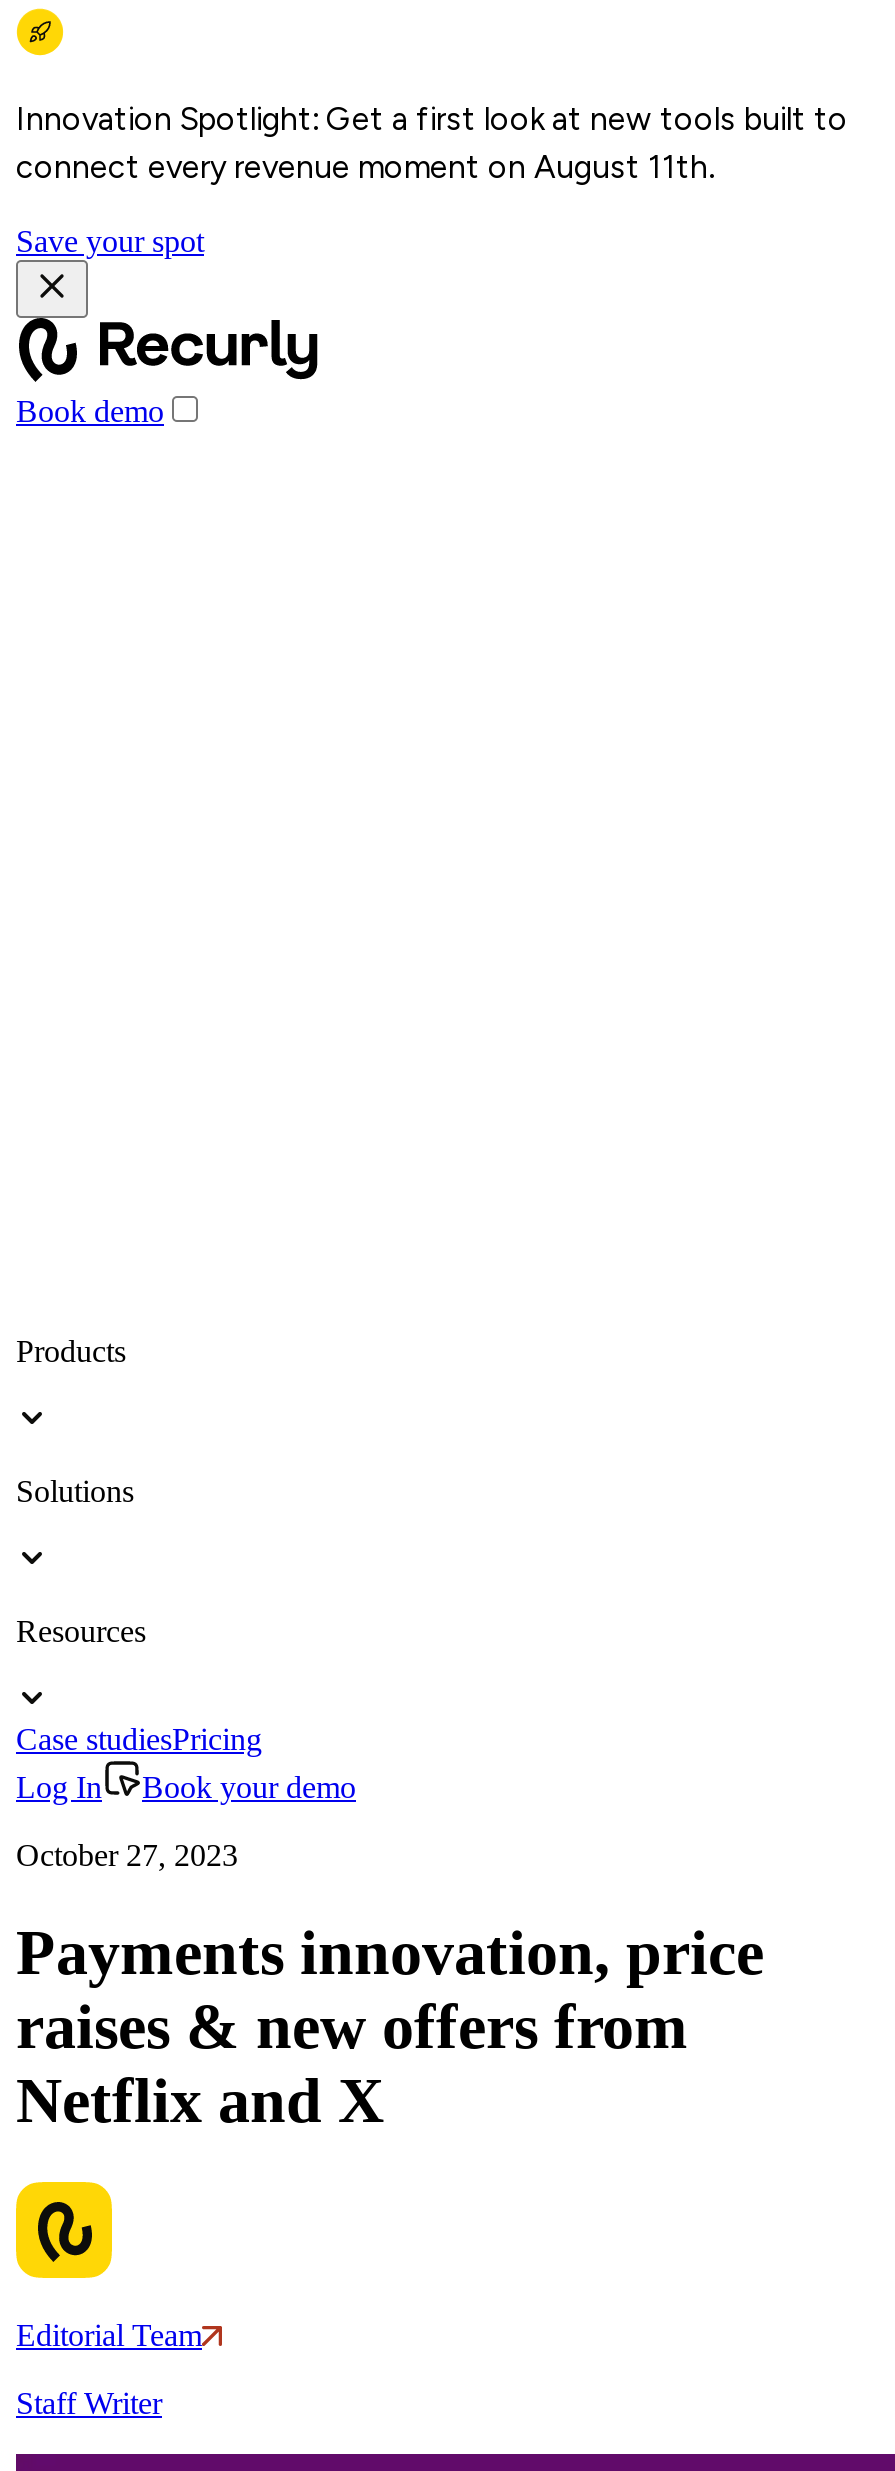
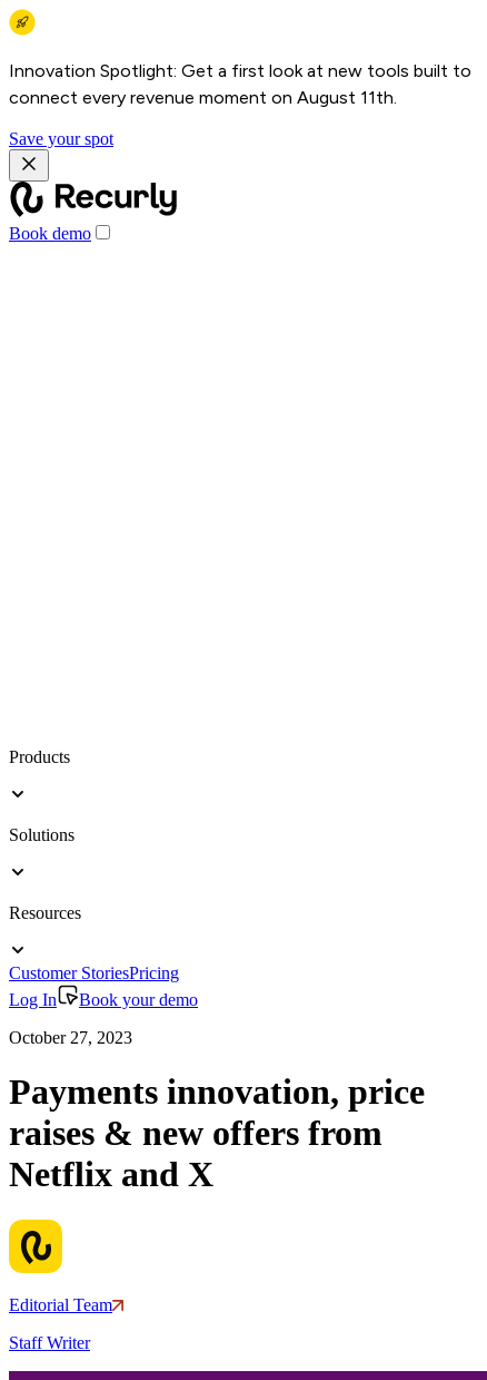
- Case studiesPricing
+ Customer StoriesPricing
